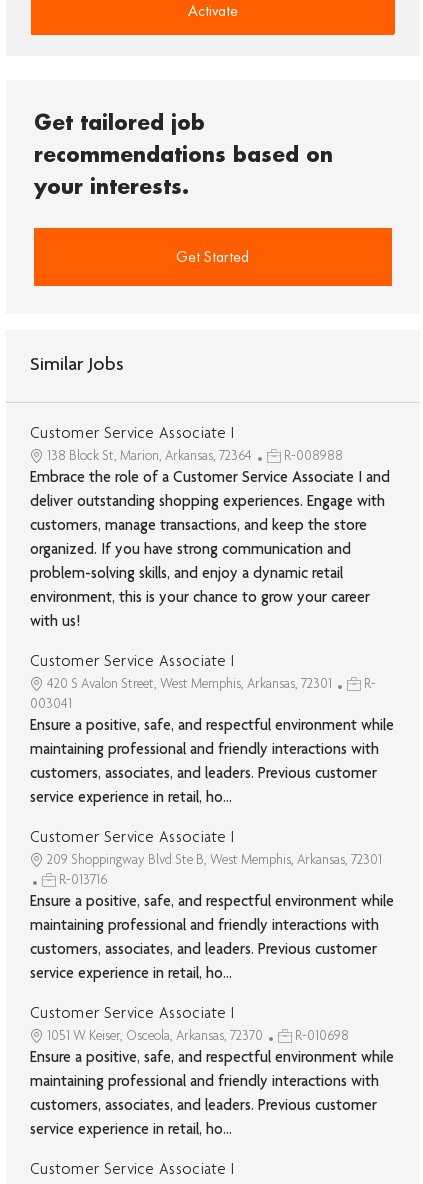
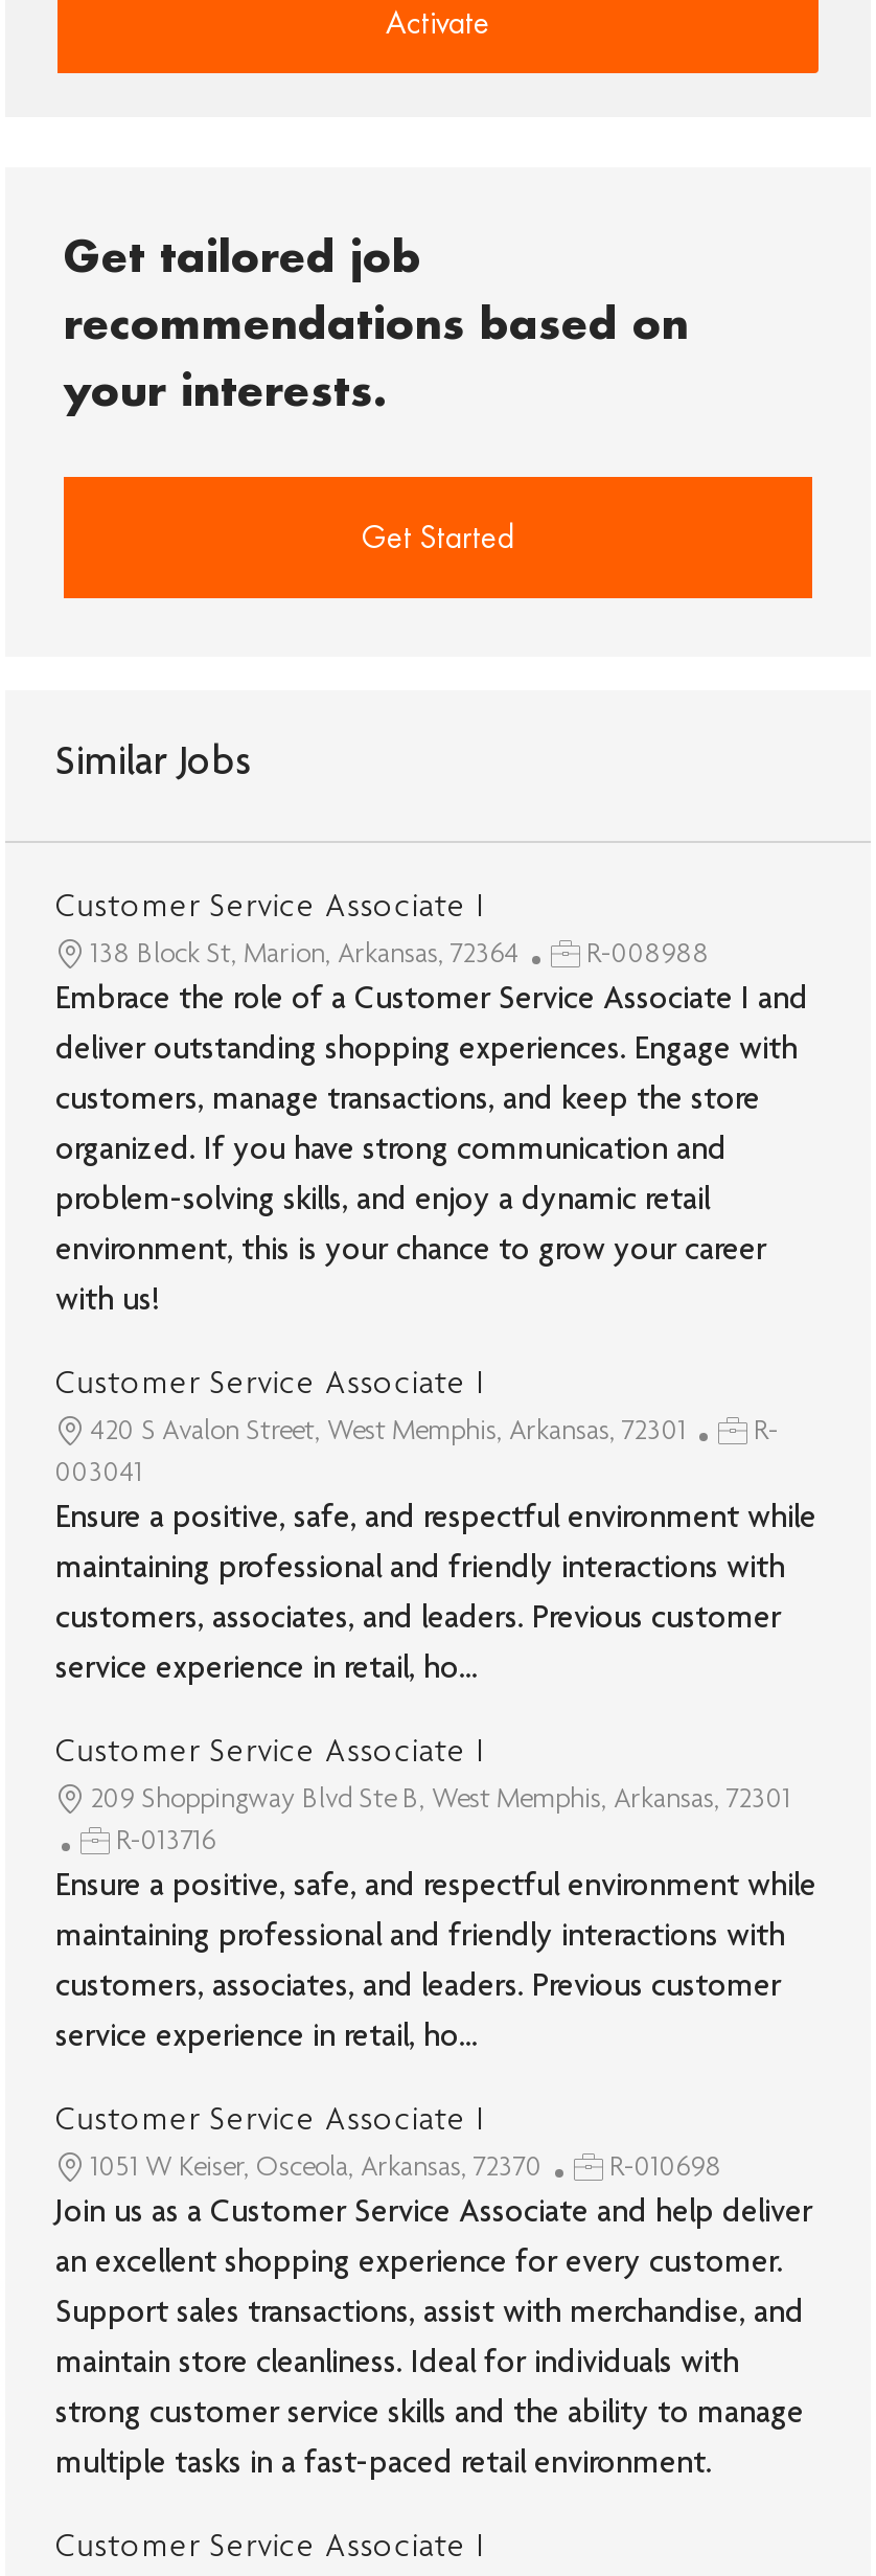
- Ensure a positive, safe, and respectful environment while
- maintaining professional and friendly interactions with
- customers, associates, and leaders. Previous customer
- service experience in retail, ho...
+ Join us as a Customer Service Associate and help deliver
+ an excellent shopping experience for every customer.
+ Support sales transactions, assist with merchandise, and
+ maintain store cleanliness. Ideal for individuals with
+ strong customer service skills and the ability to manage
+ multiple tasks in a fast-paced retail environment.
